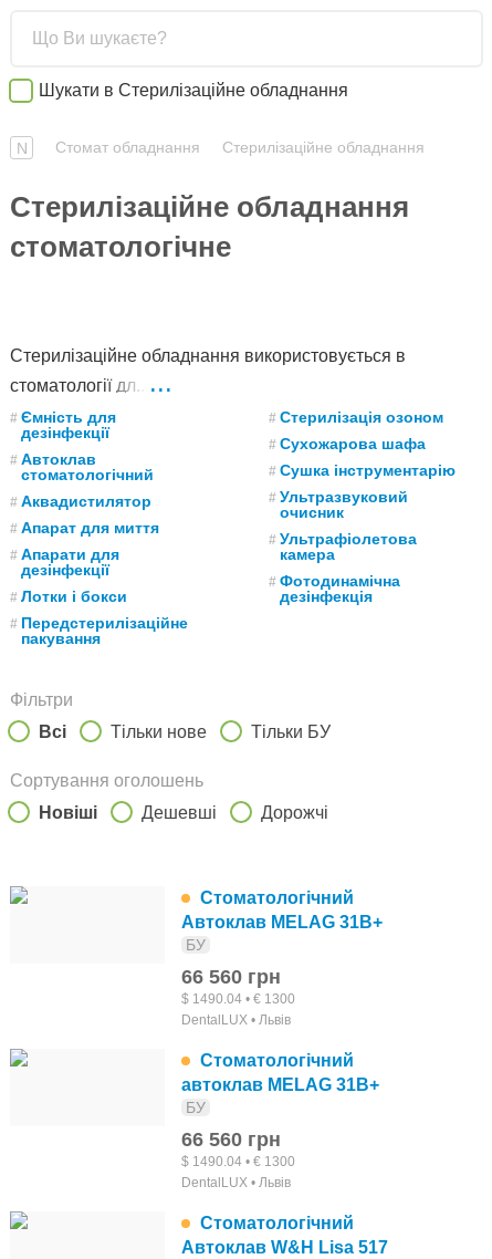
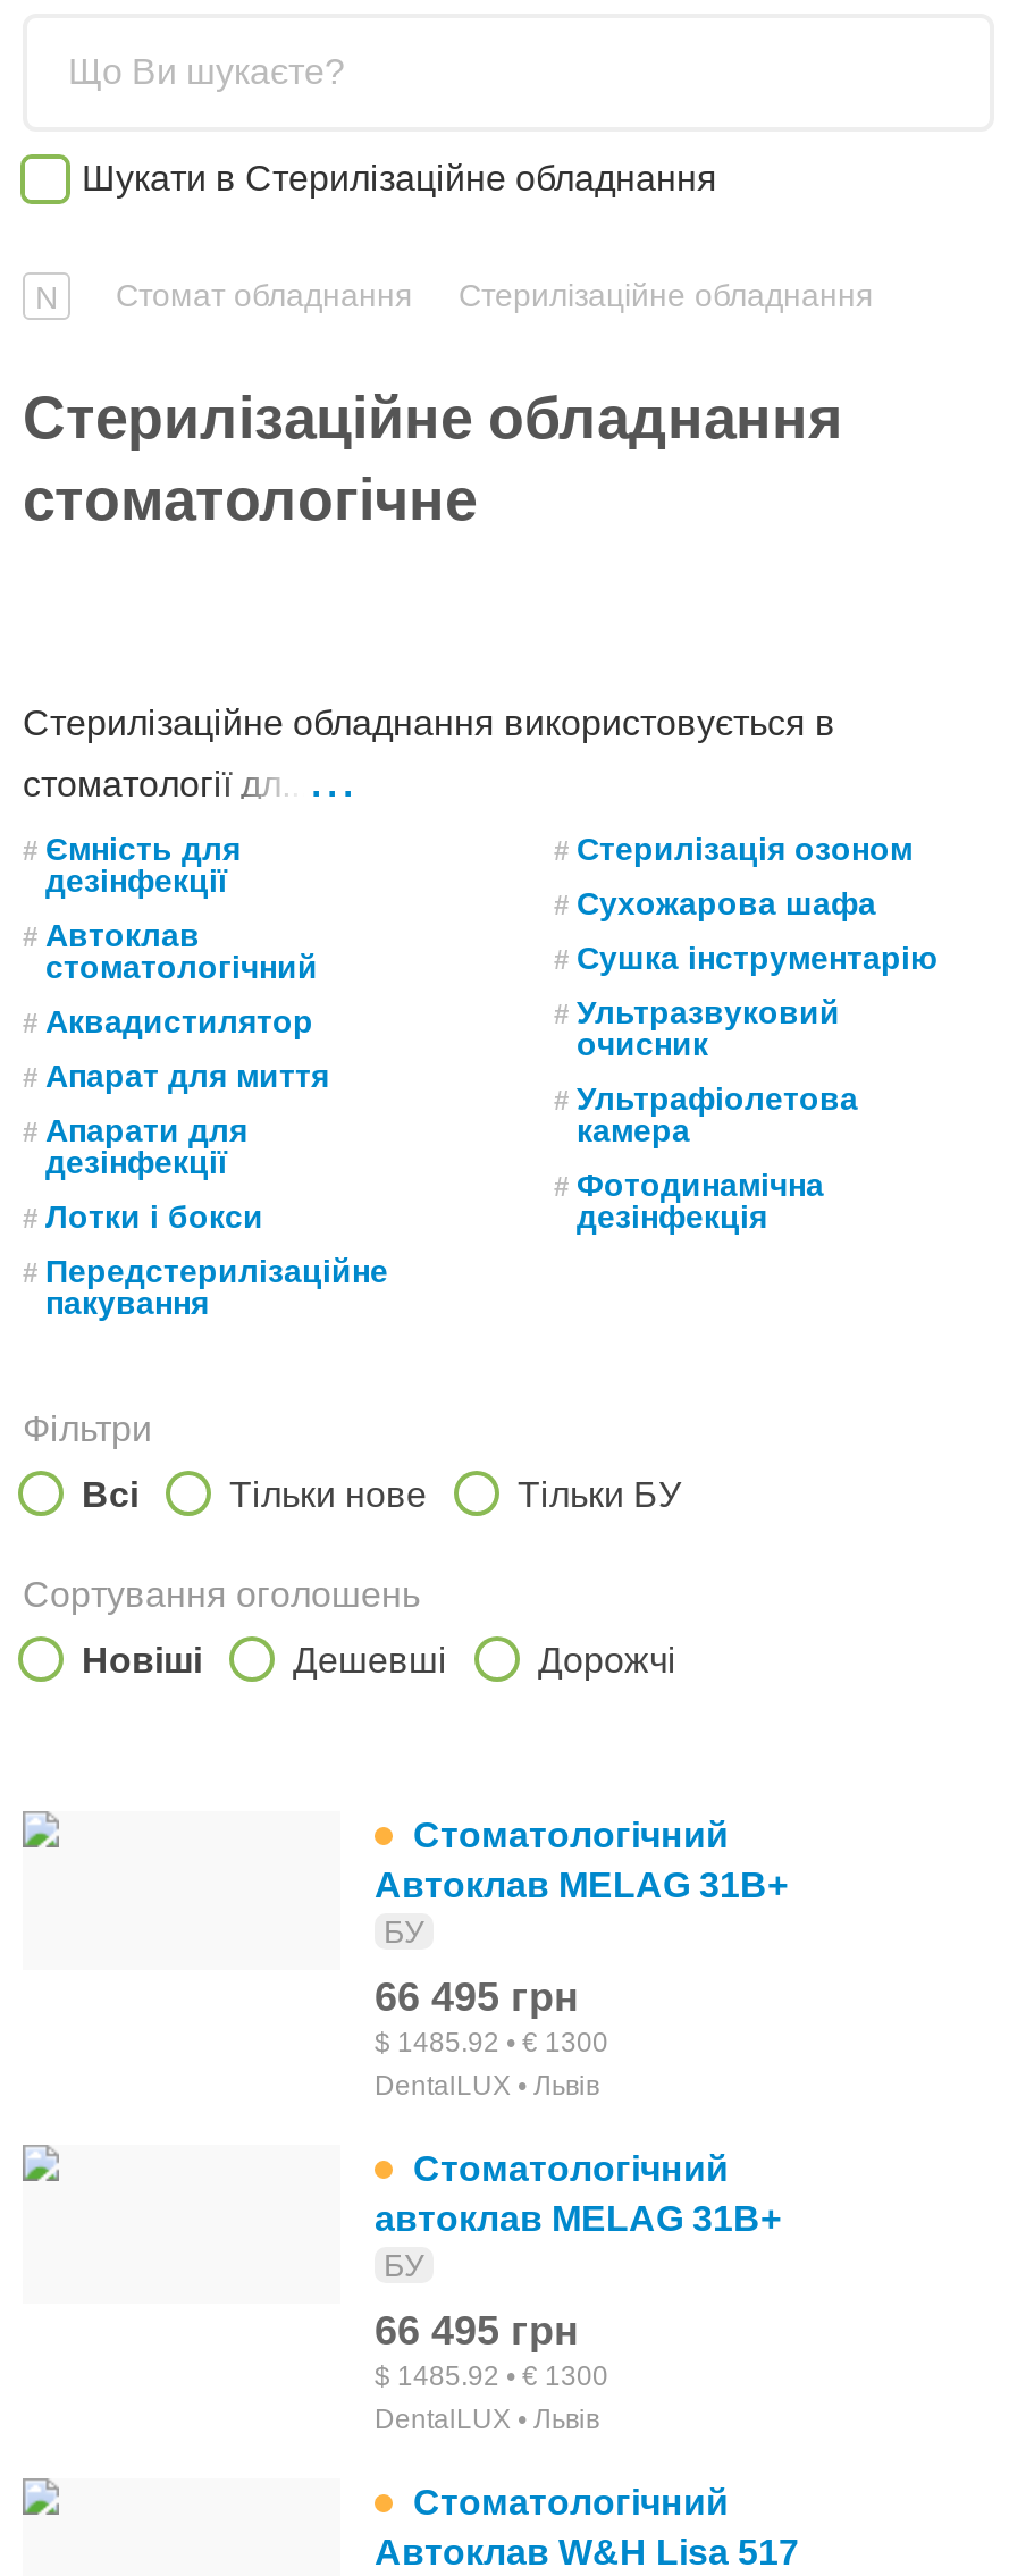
- 66 560 грн
+ 66 495 грн

- $ 1490.04 • € 1300
+ $ 1485.92 • € 1300

- 66 560 грн
+ 66 495 грн

- $ 1490.04 • € 1300
+ $ 1485.92 • € 1300
